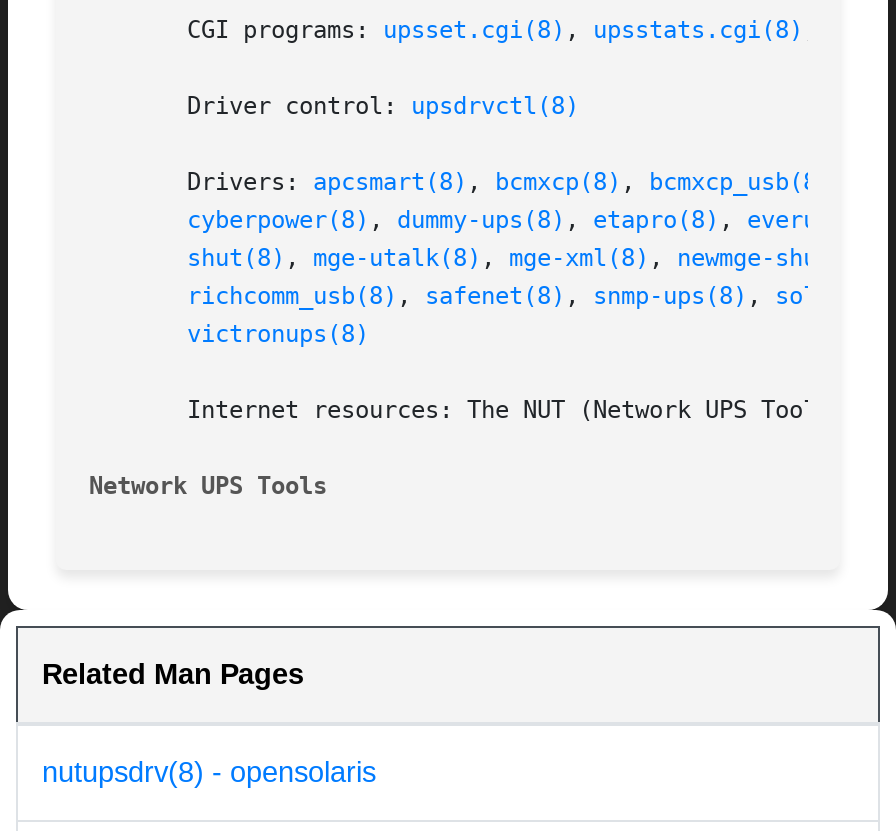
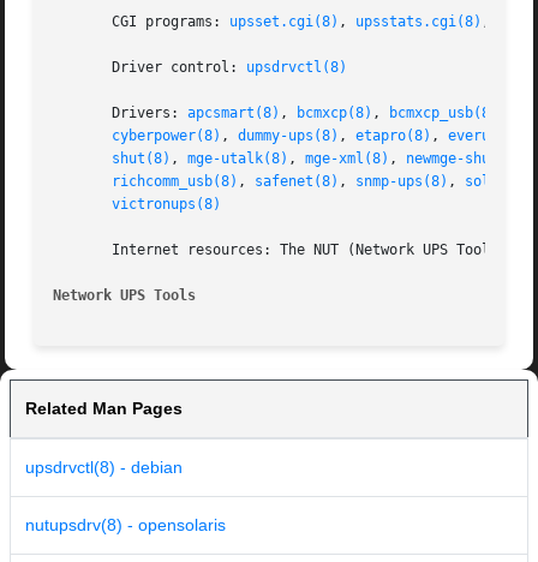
+ upsdrvctl(8) - debian
